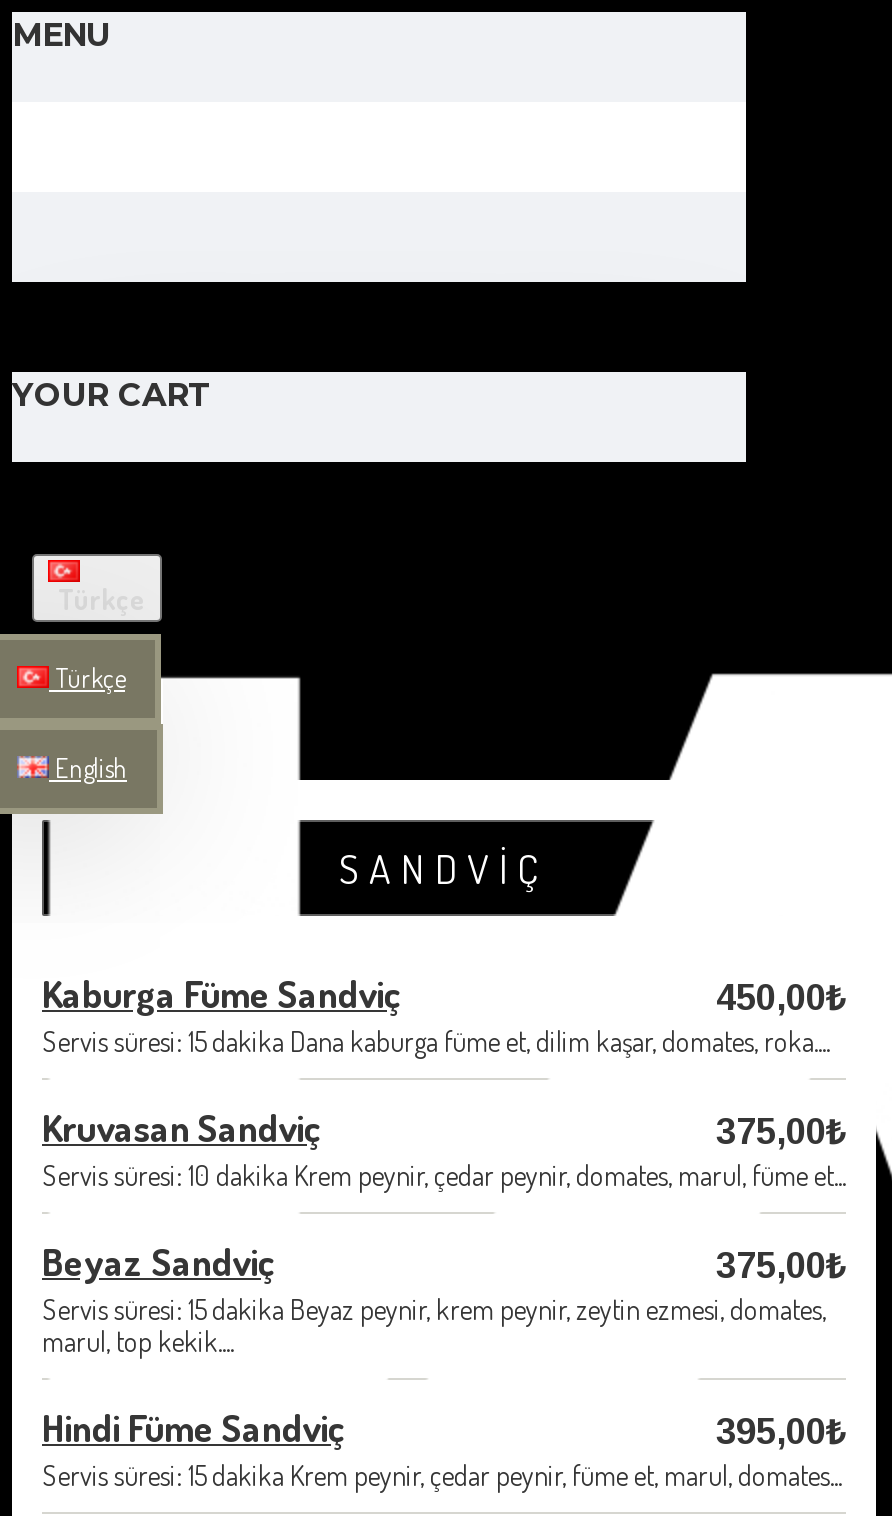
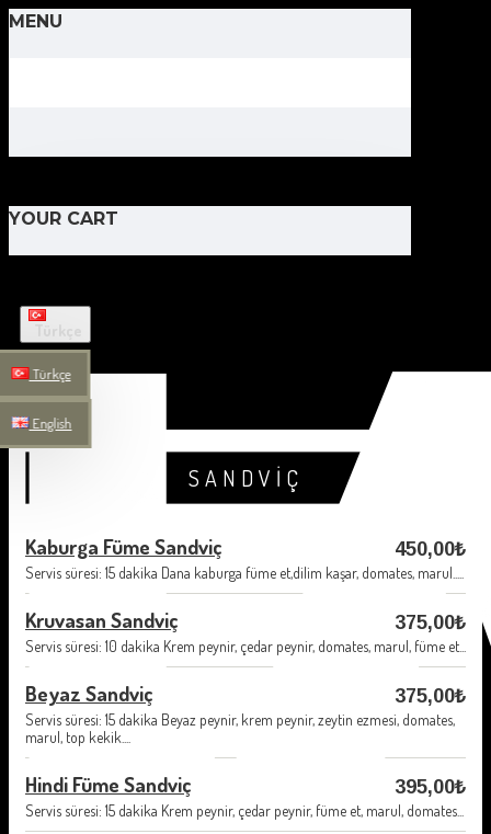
- Servis süresi: 15 dakika Dana kaburga füme et, dilim kaşar, domates, roka....
+ Servis süresi: 15 dakika Dana kaburga füme et,dilim kaşar, domates, marul.....
